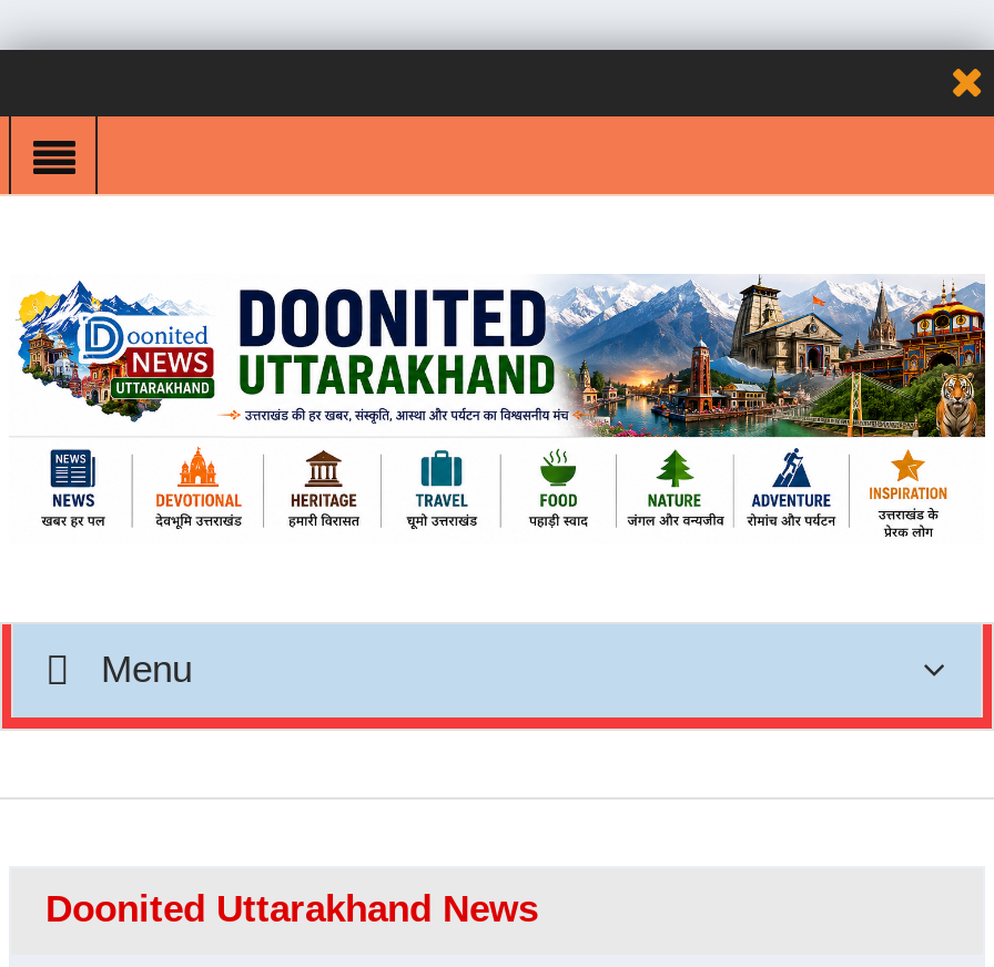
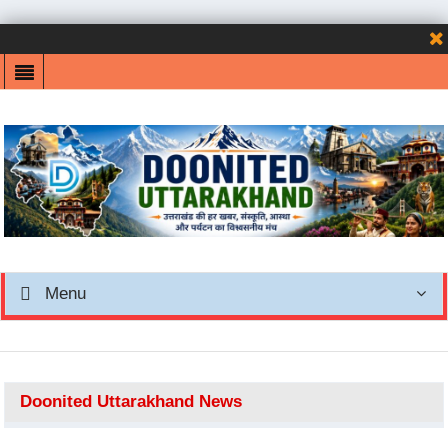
- [image]
+ [image]
